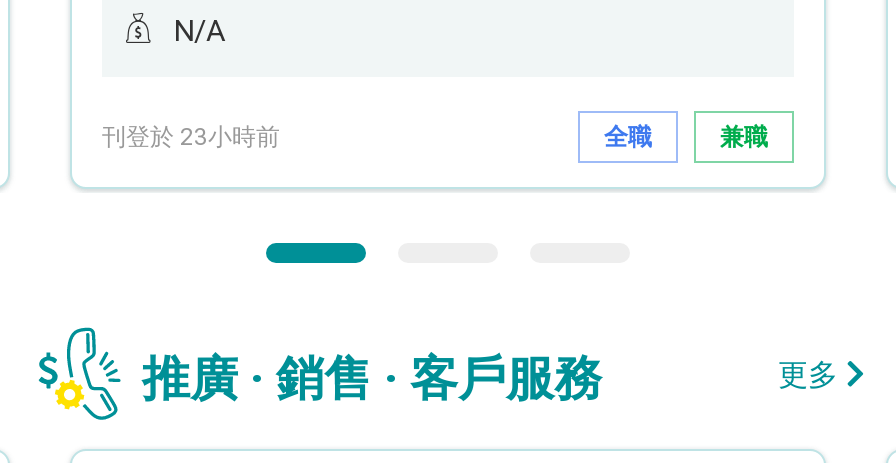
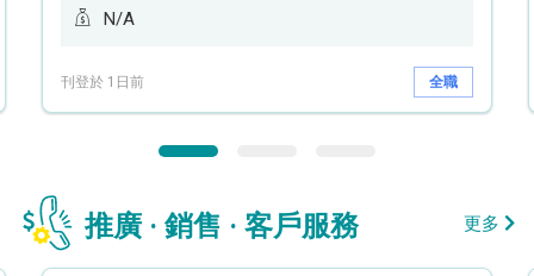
- 刊登於 23小時前
+ 刊登於 1日前

- 兼職
